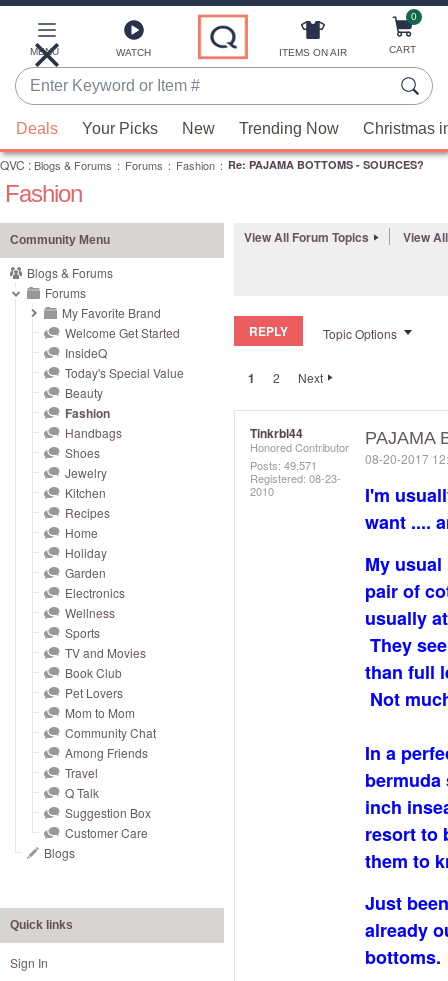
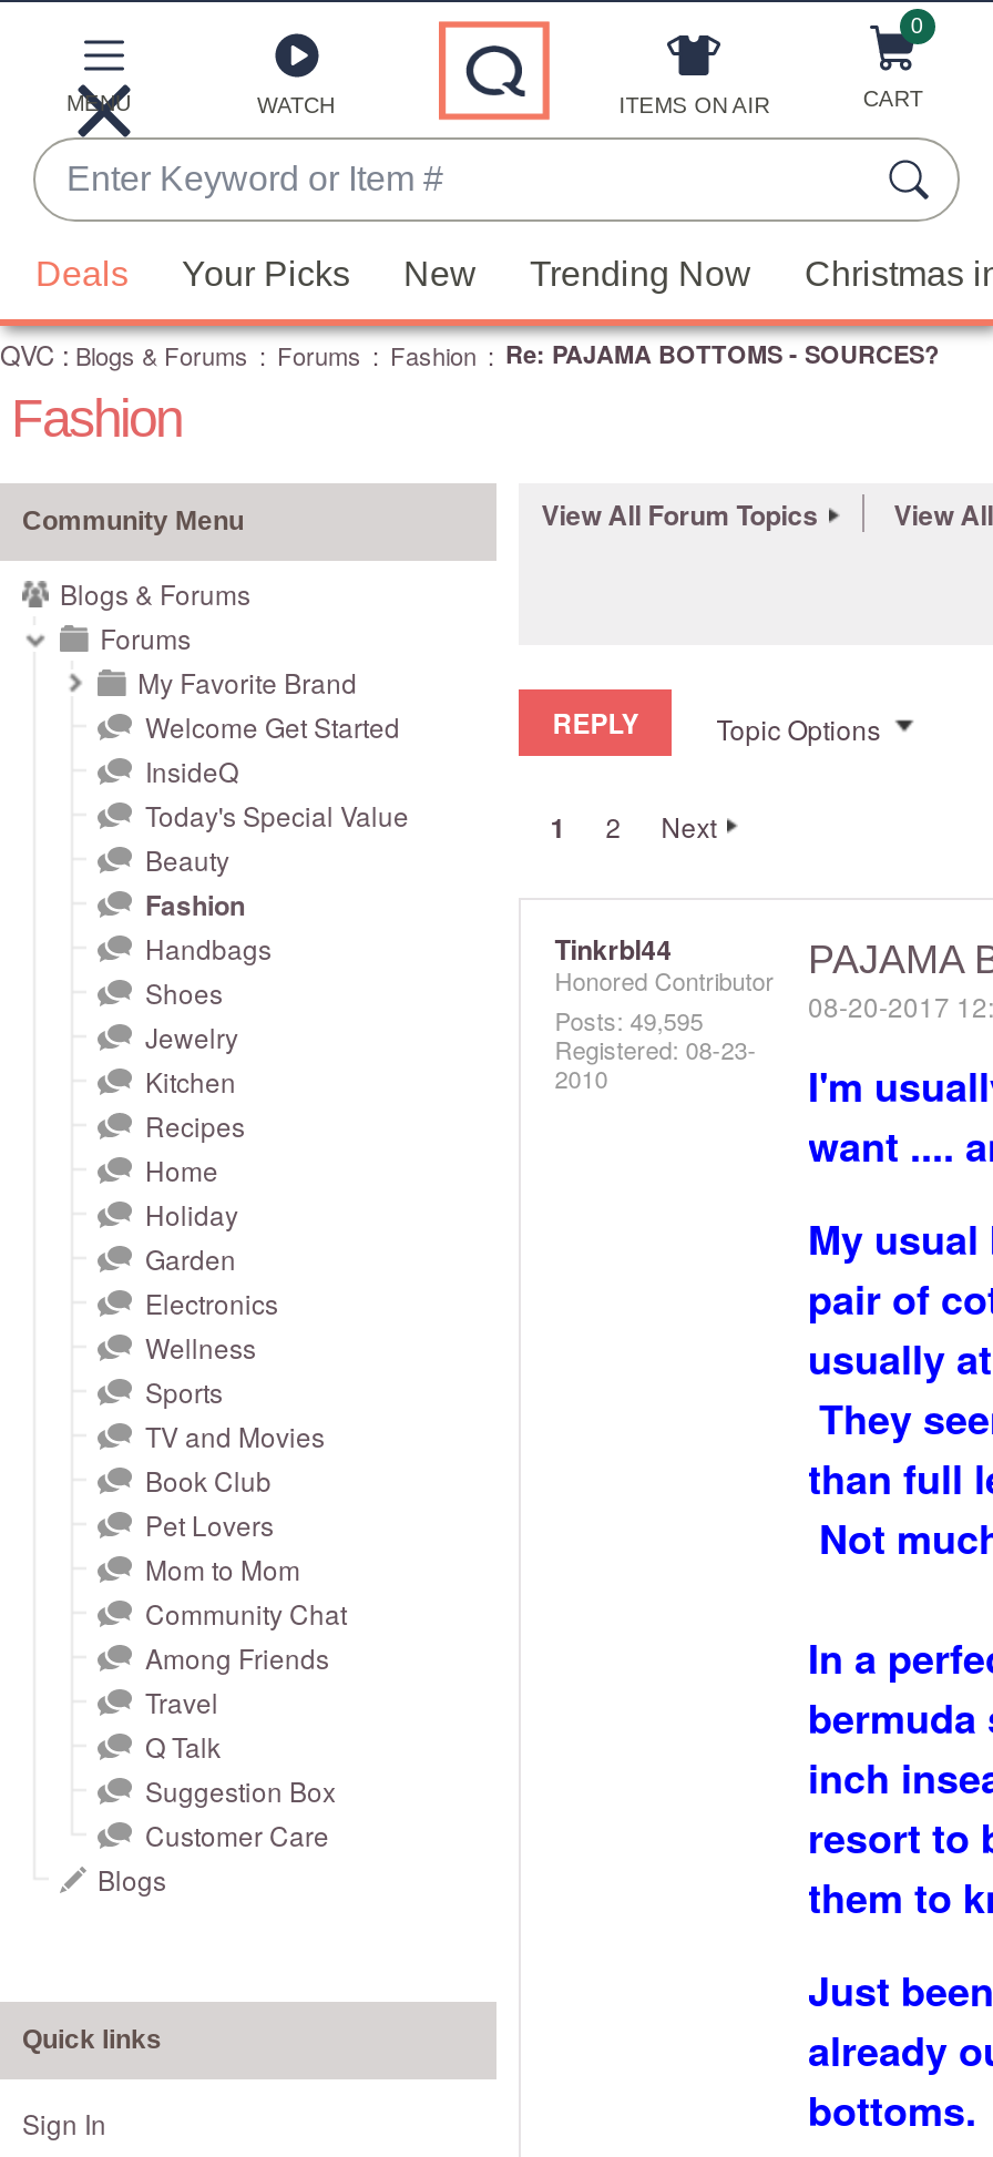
- Posts: 49,571
+ Posts: 49,595
